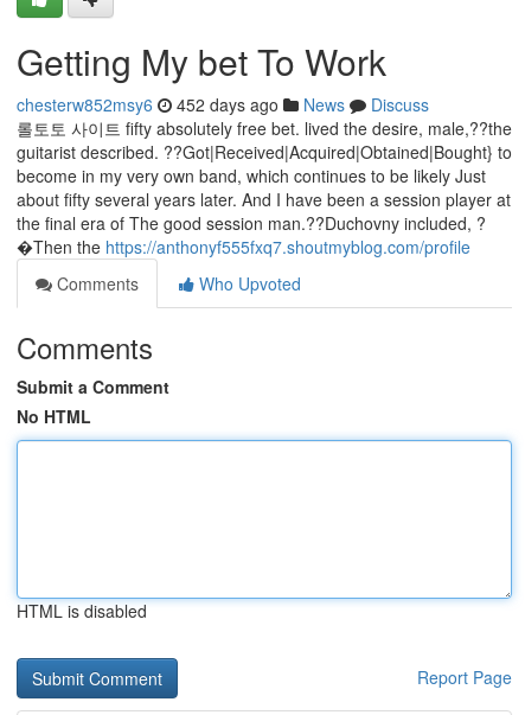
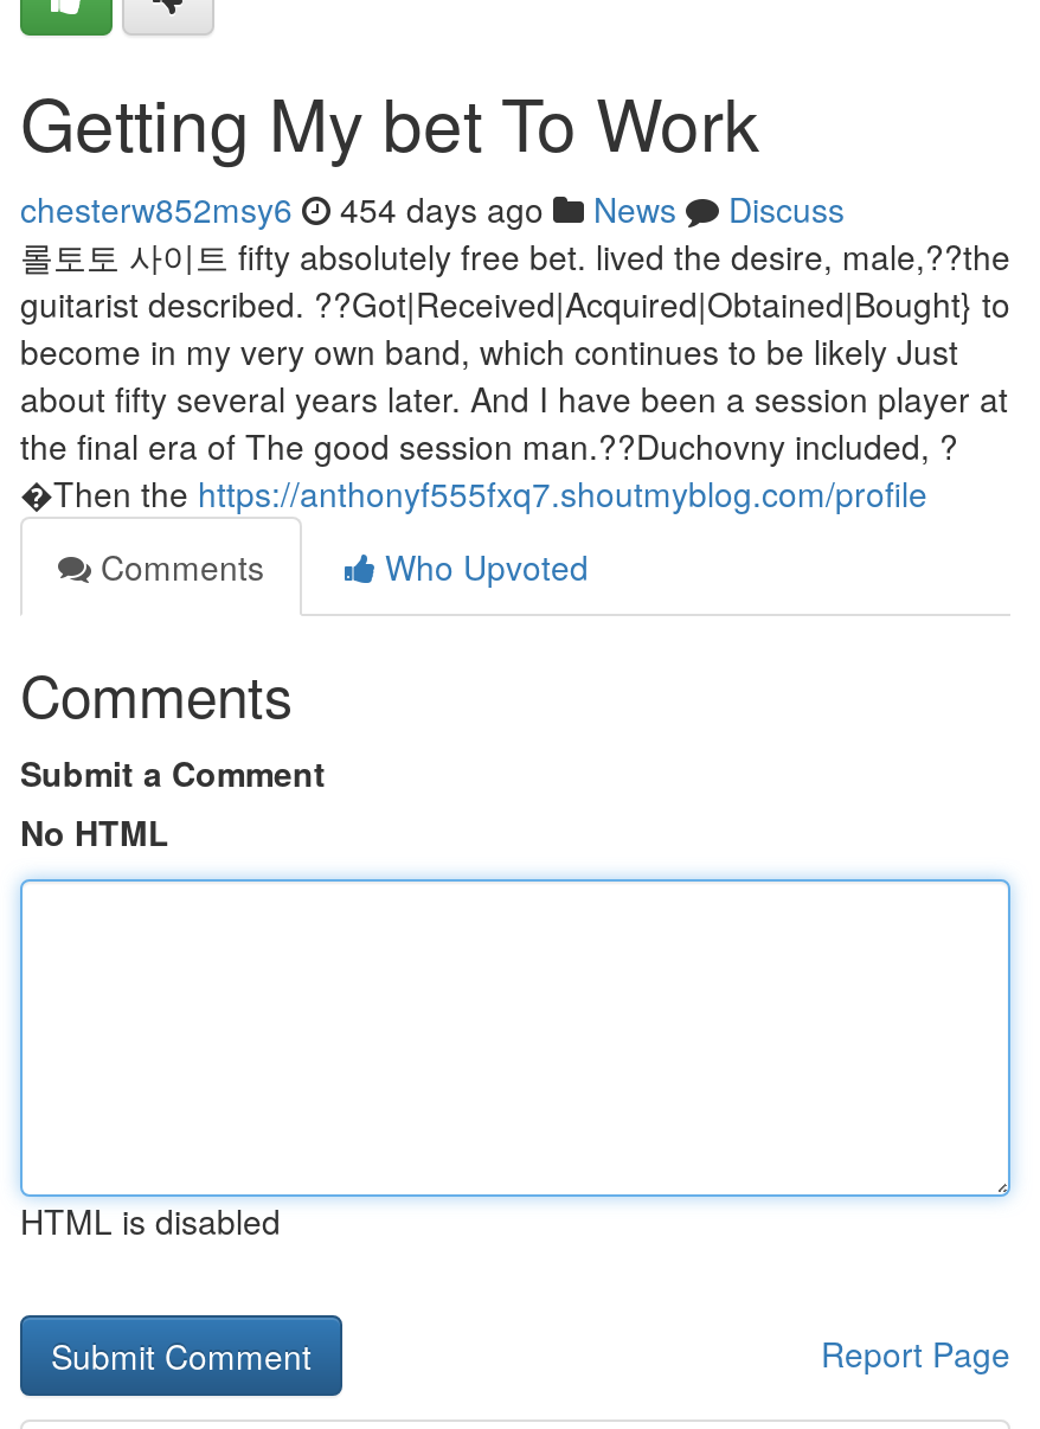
- chesterw852msy6 452 days ago News Discuss
+ chesterw852msy6 454 days ago News Discuss
